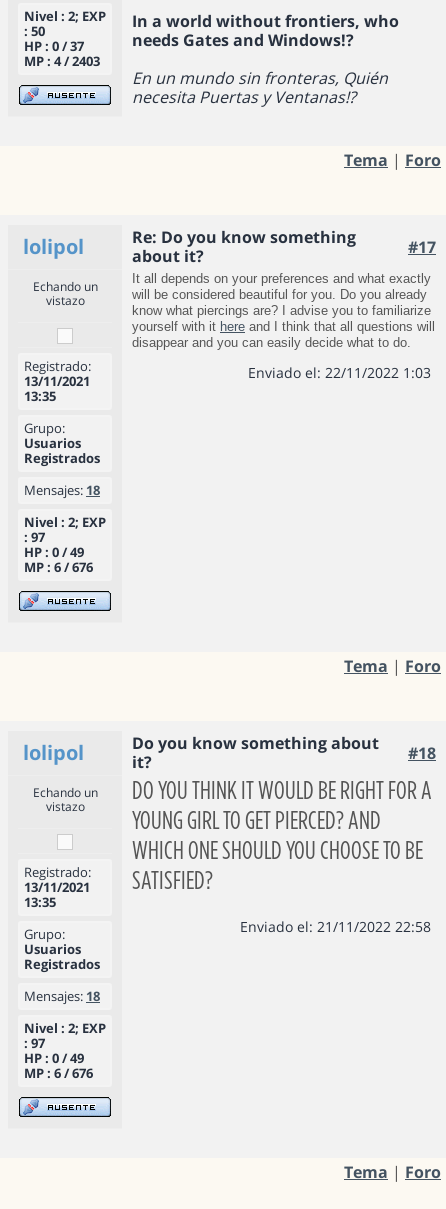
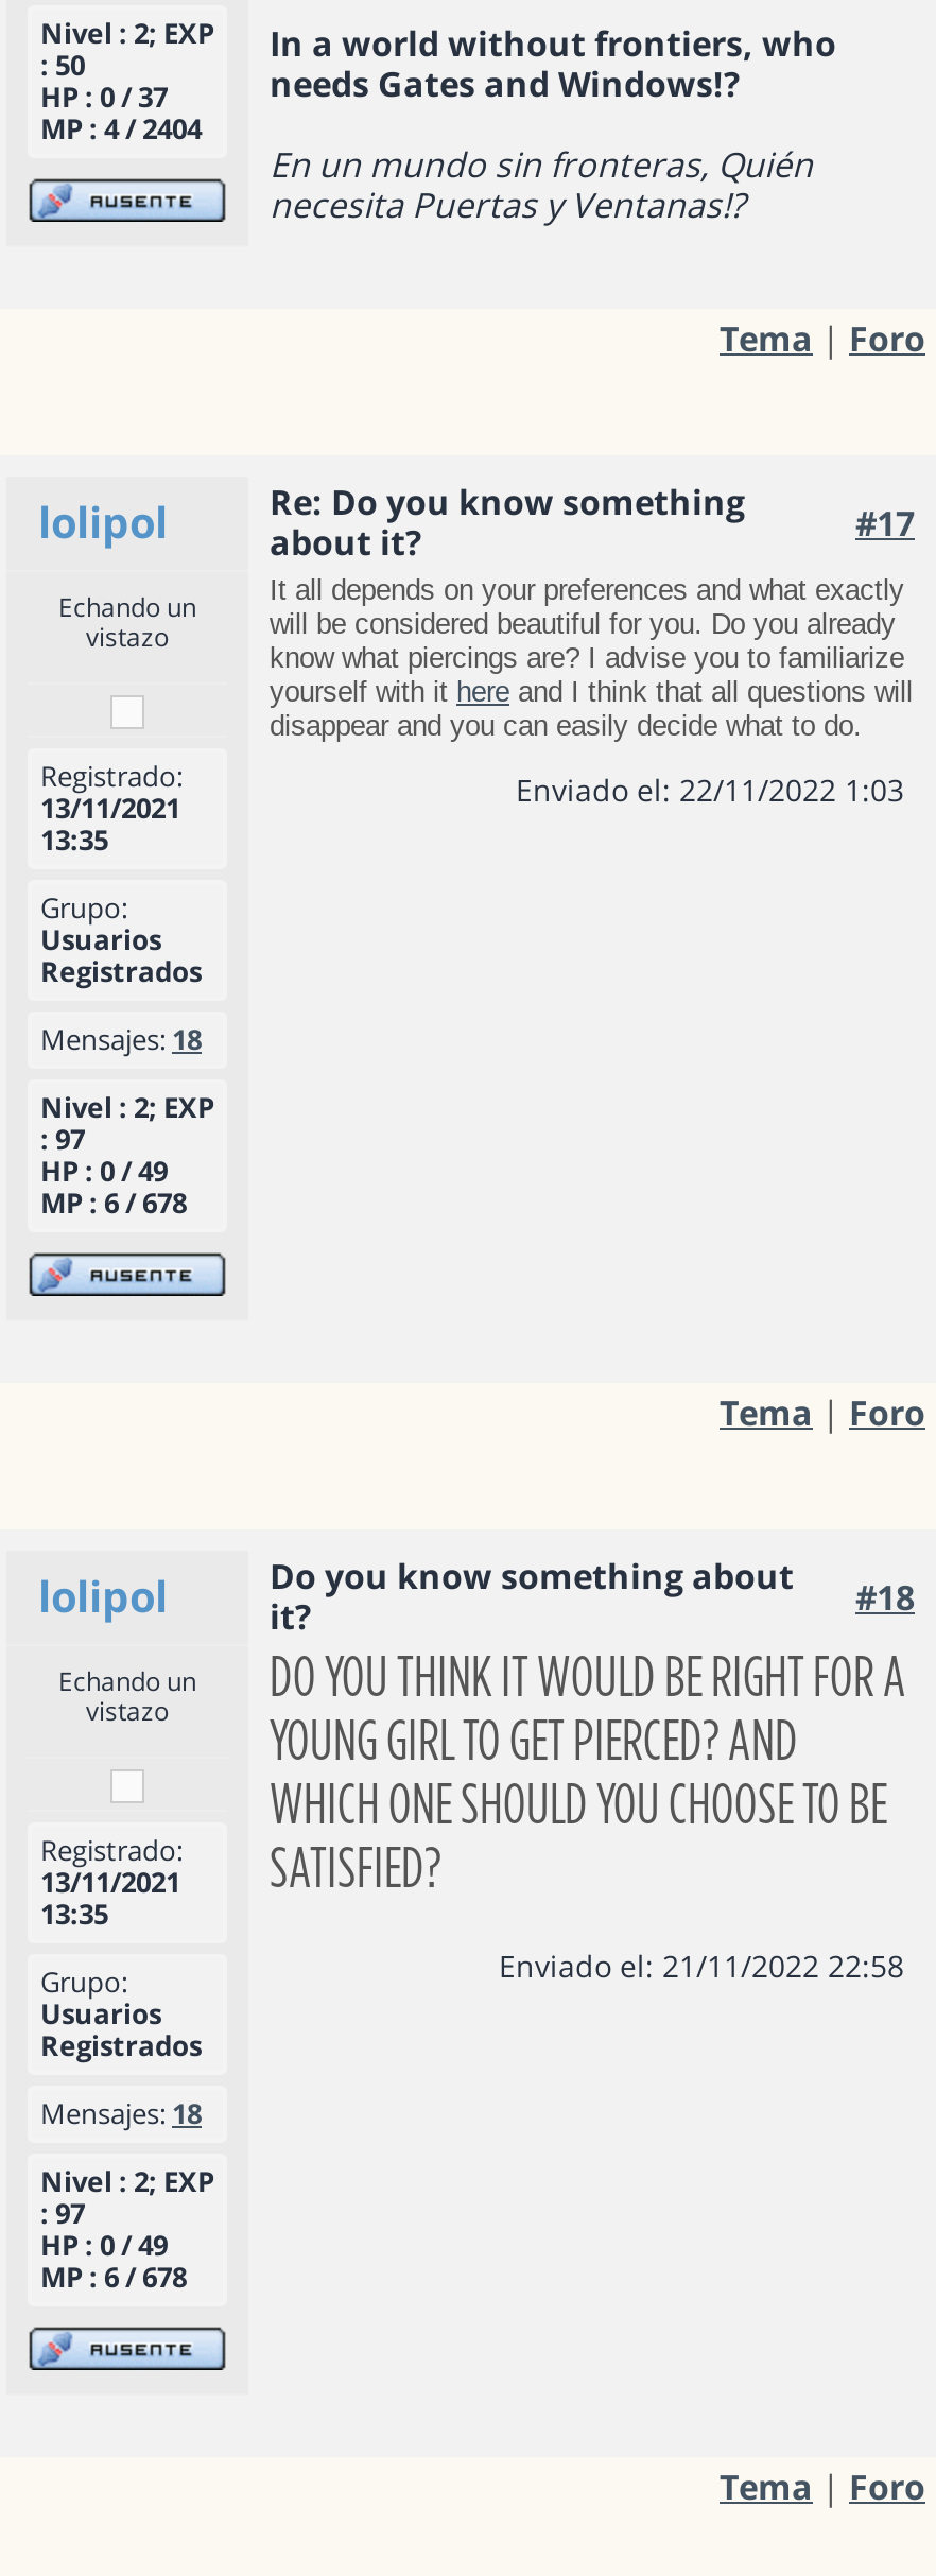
- MP : 4 / 2403
+ MP : 4 / 2404

- MP : 6 / 676
+ MP : 6 / 678

- MP : 6 / 676
+ MP : 6 / 678
